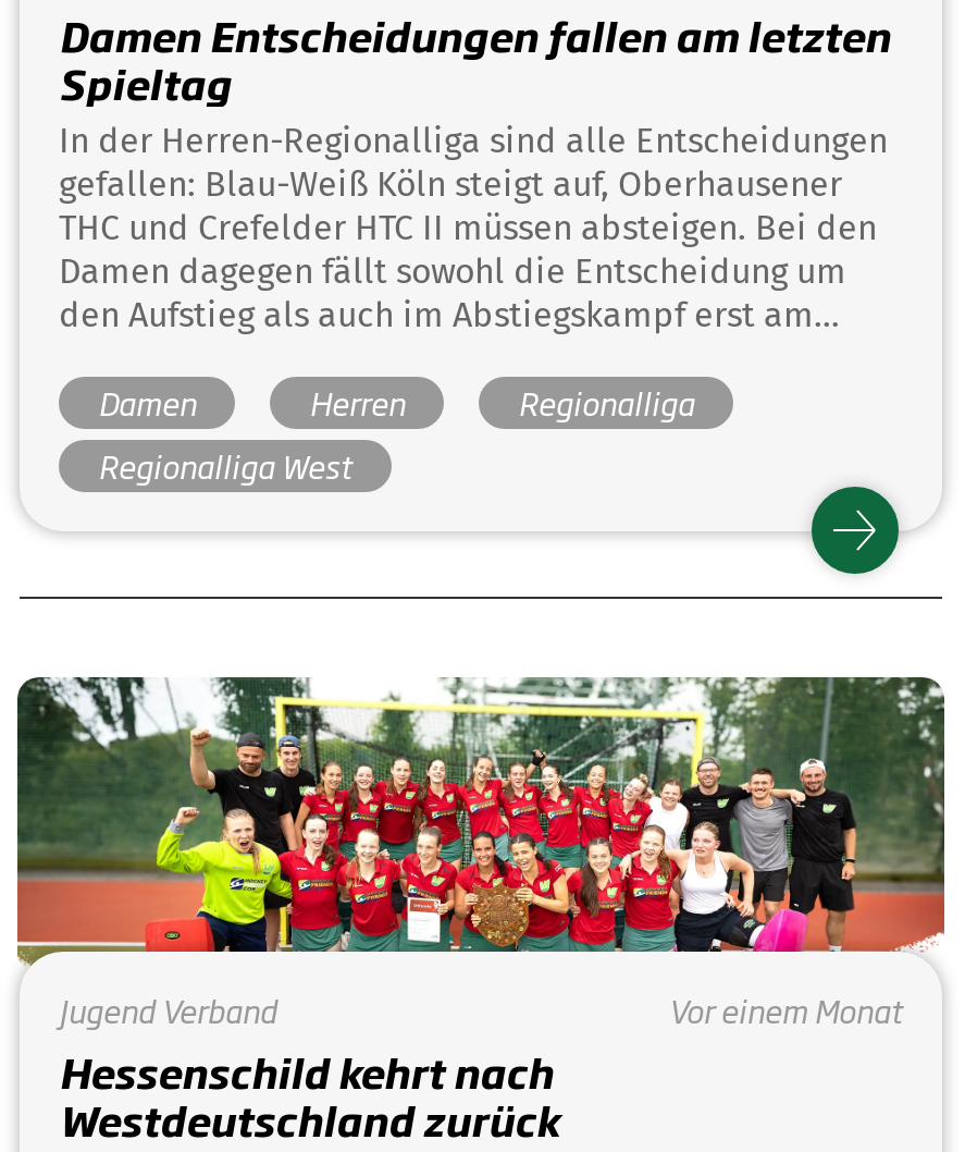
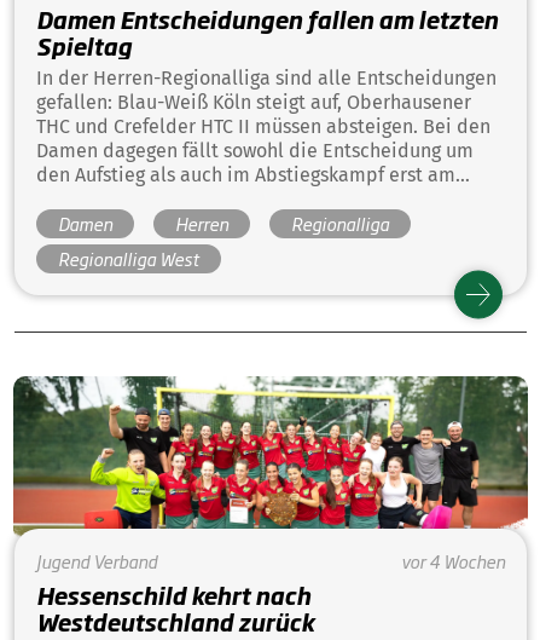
- Vor einem Monat
+ vor 4 Wochen
